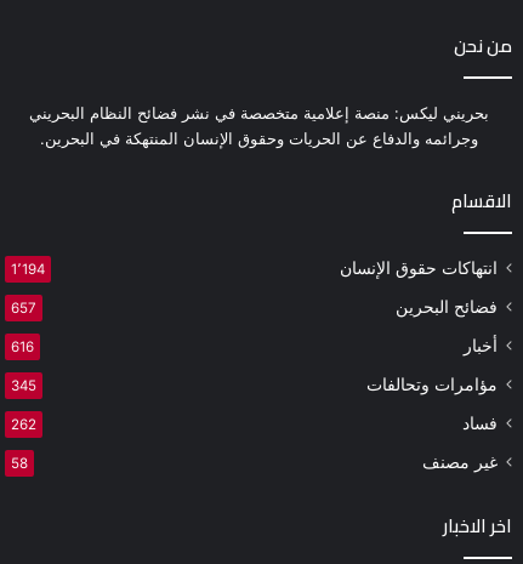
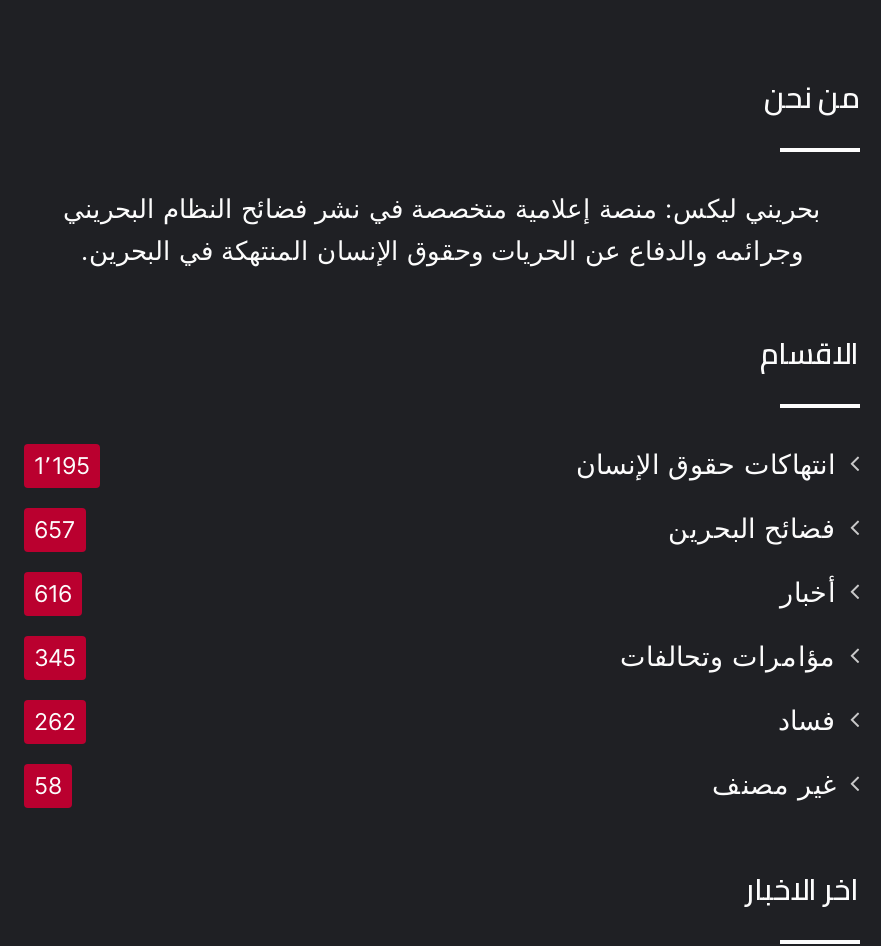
- 1٬194
+ 1٬195
